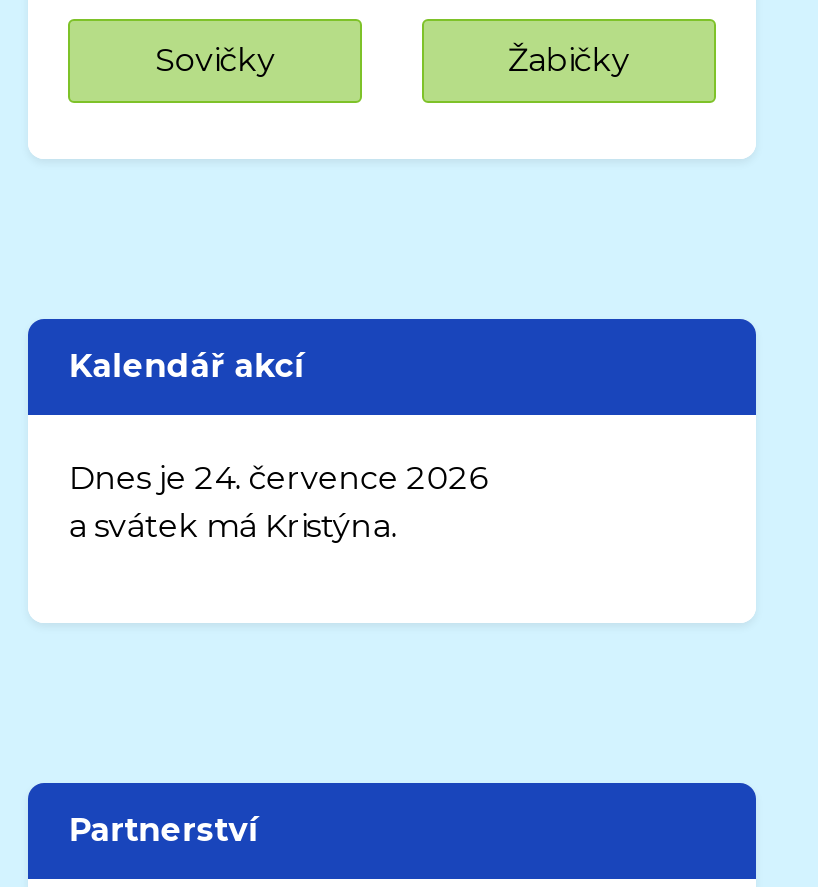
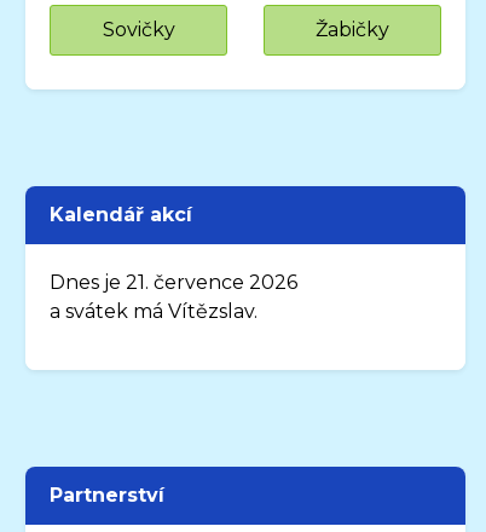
- Dnes je 24. července 2026
+ Dnes je 21. července 2026

- a svátek má Kristýna.
+ a svátek má Vítězslav.
